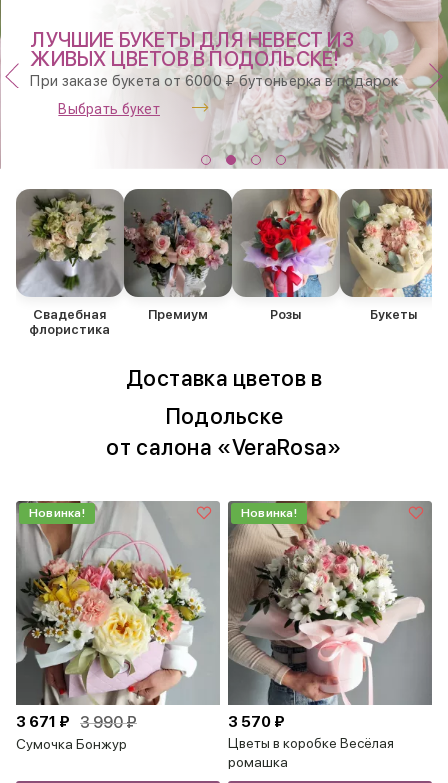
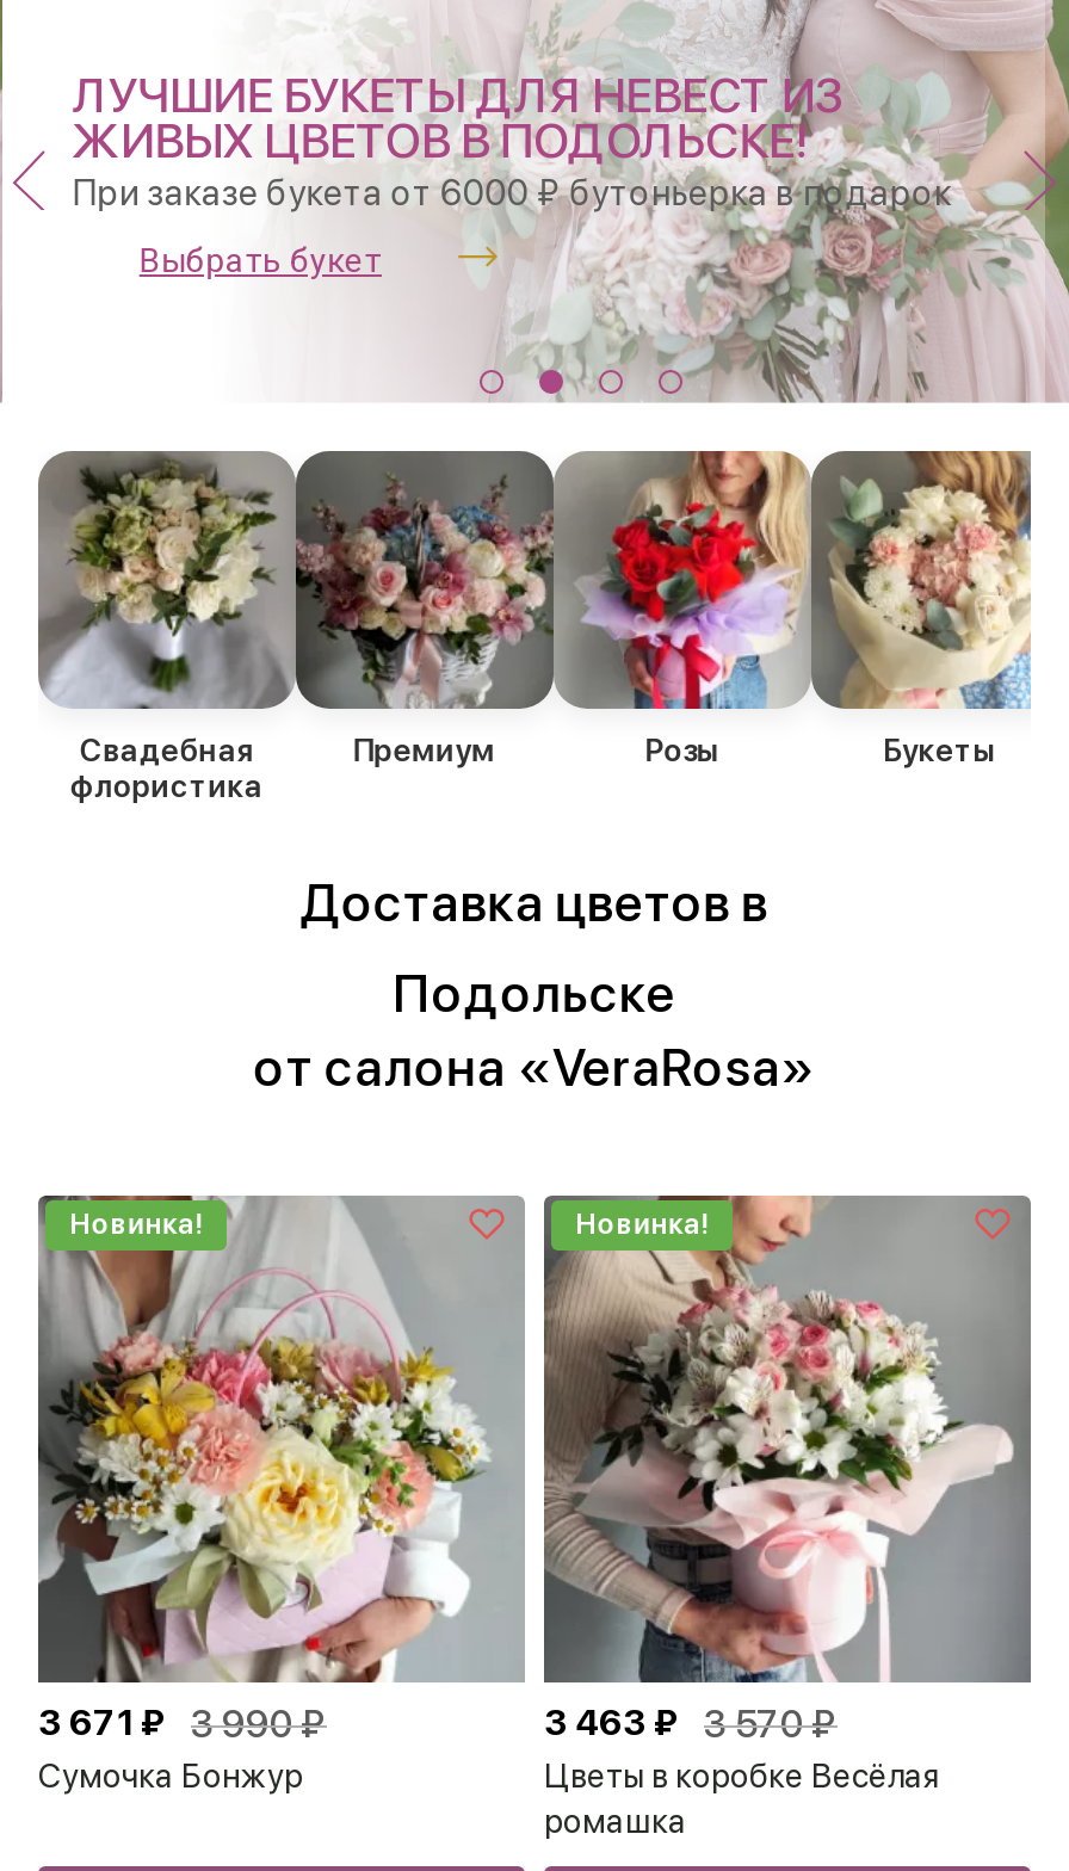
- 3 570 ₽
+ 3 463 ₽ 3 570 ₽
